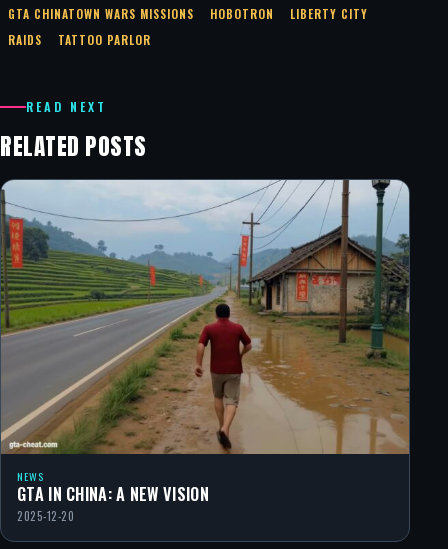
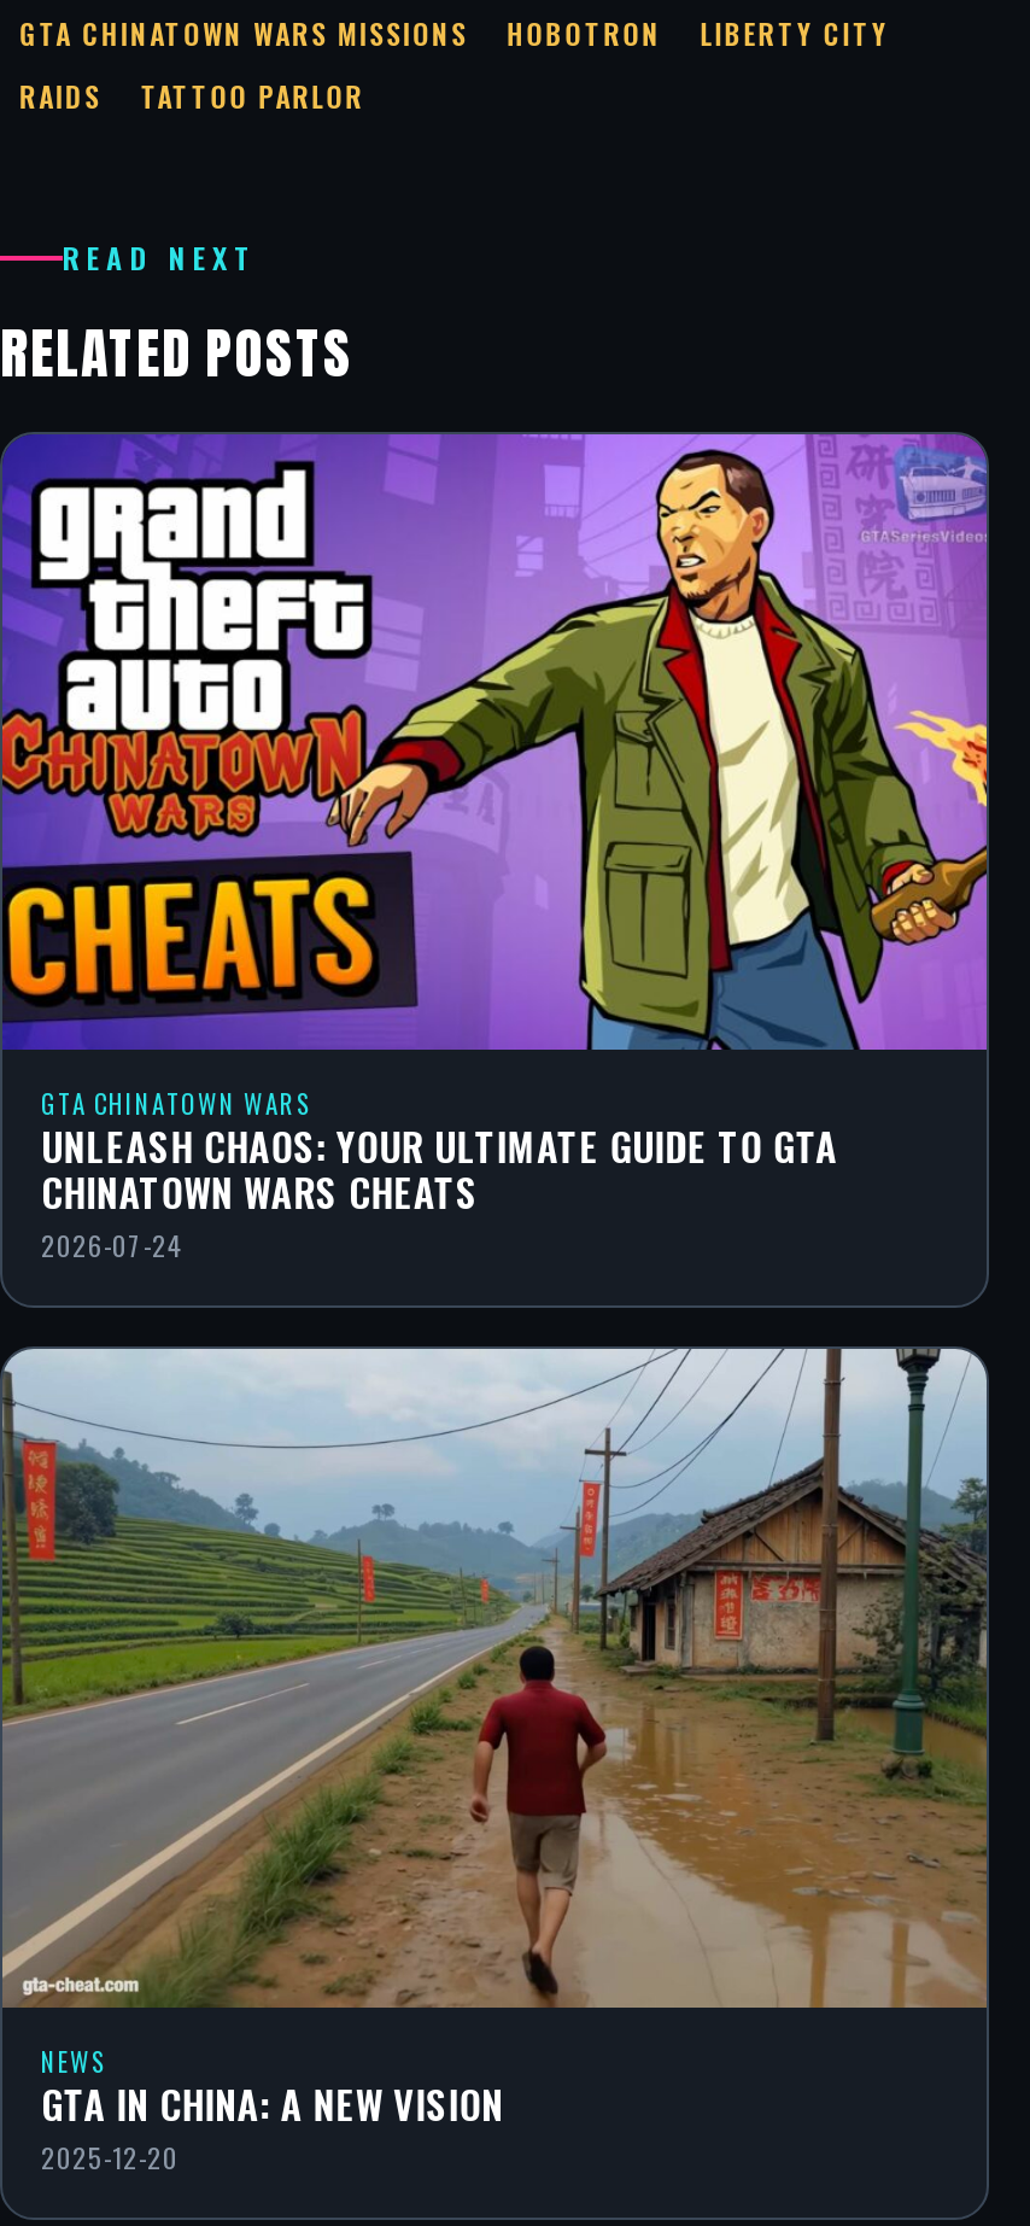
+ [image]
+ GTA CHINATOWN WARS
+ UNLEASH CHAOS: YOUR ULTIMATE GUIDE TO GTA
+ CHINATOWN WARS CHEATS
+ 2026-07-24
